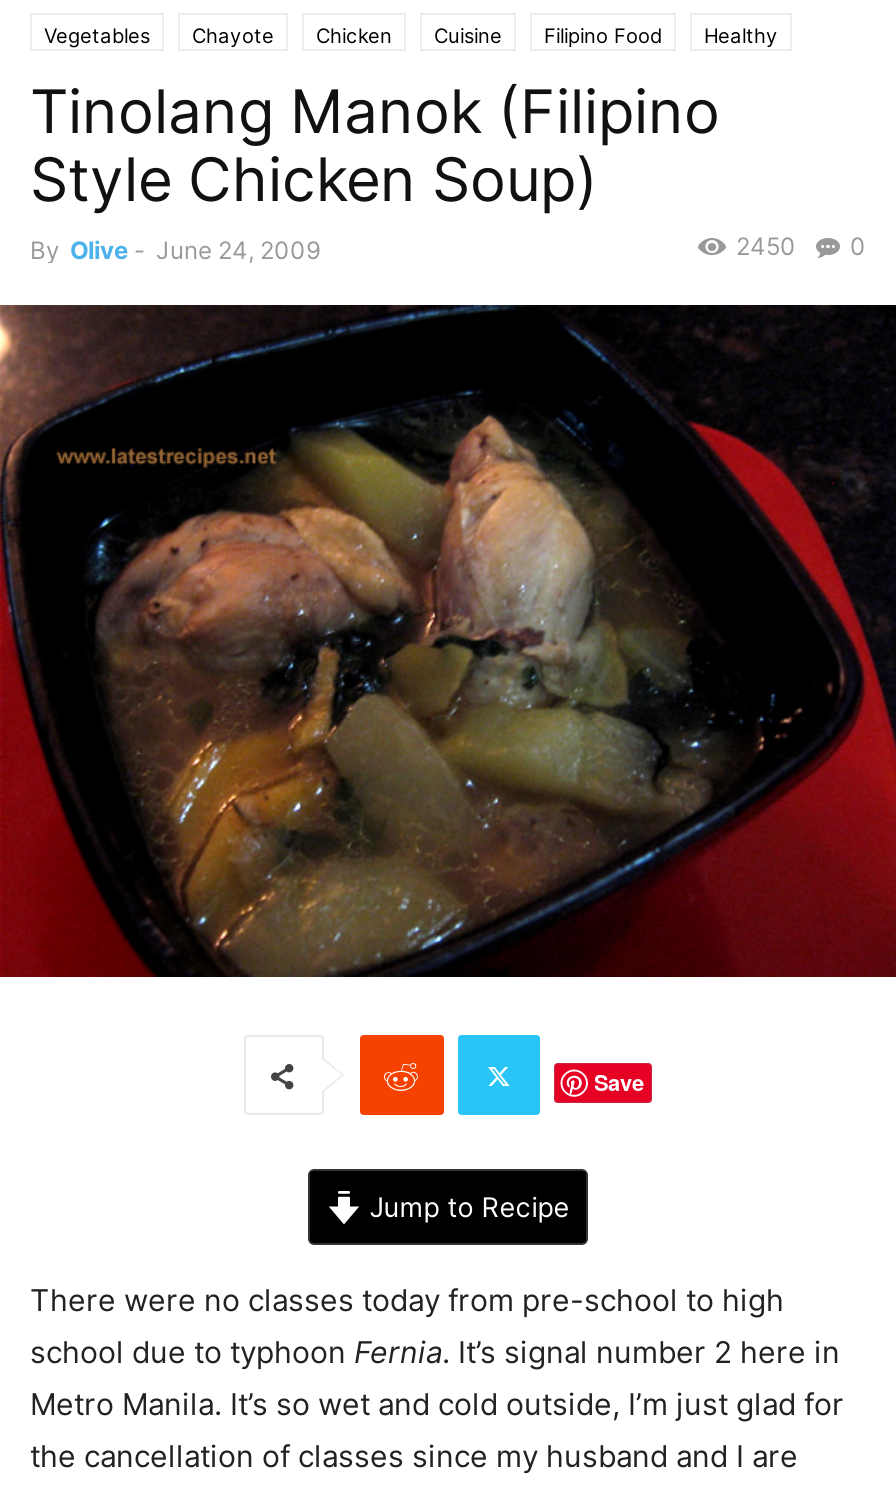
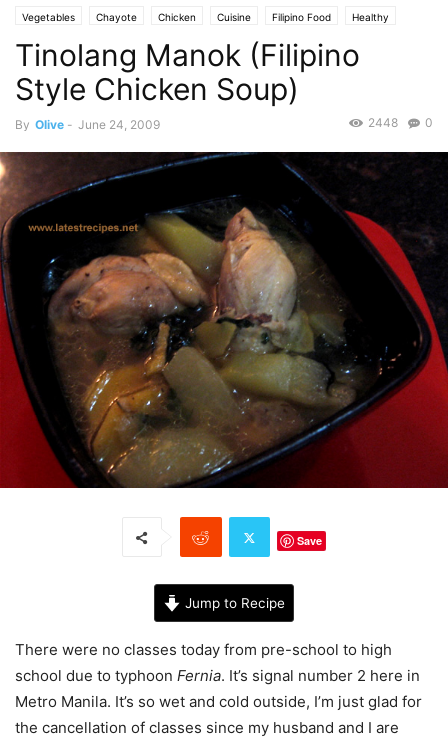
- 2450 0
+ 2448 0
